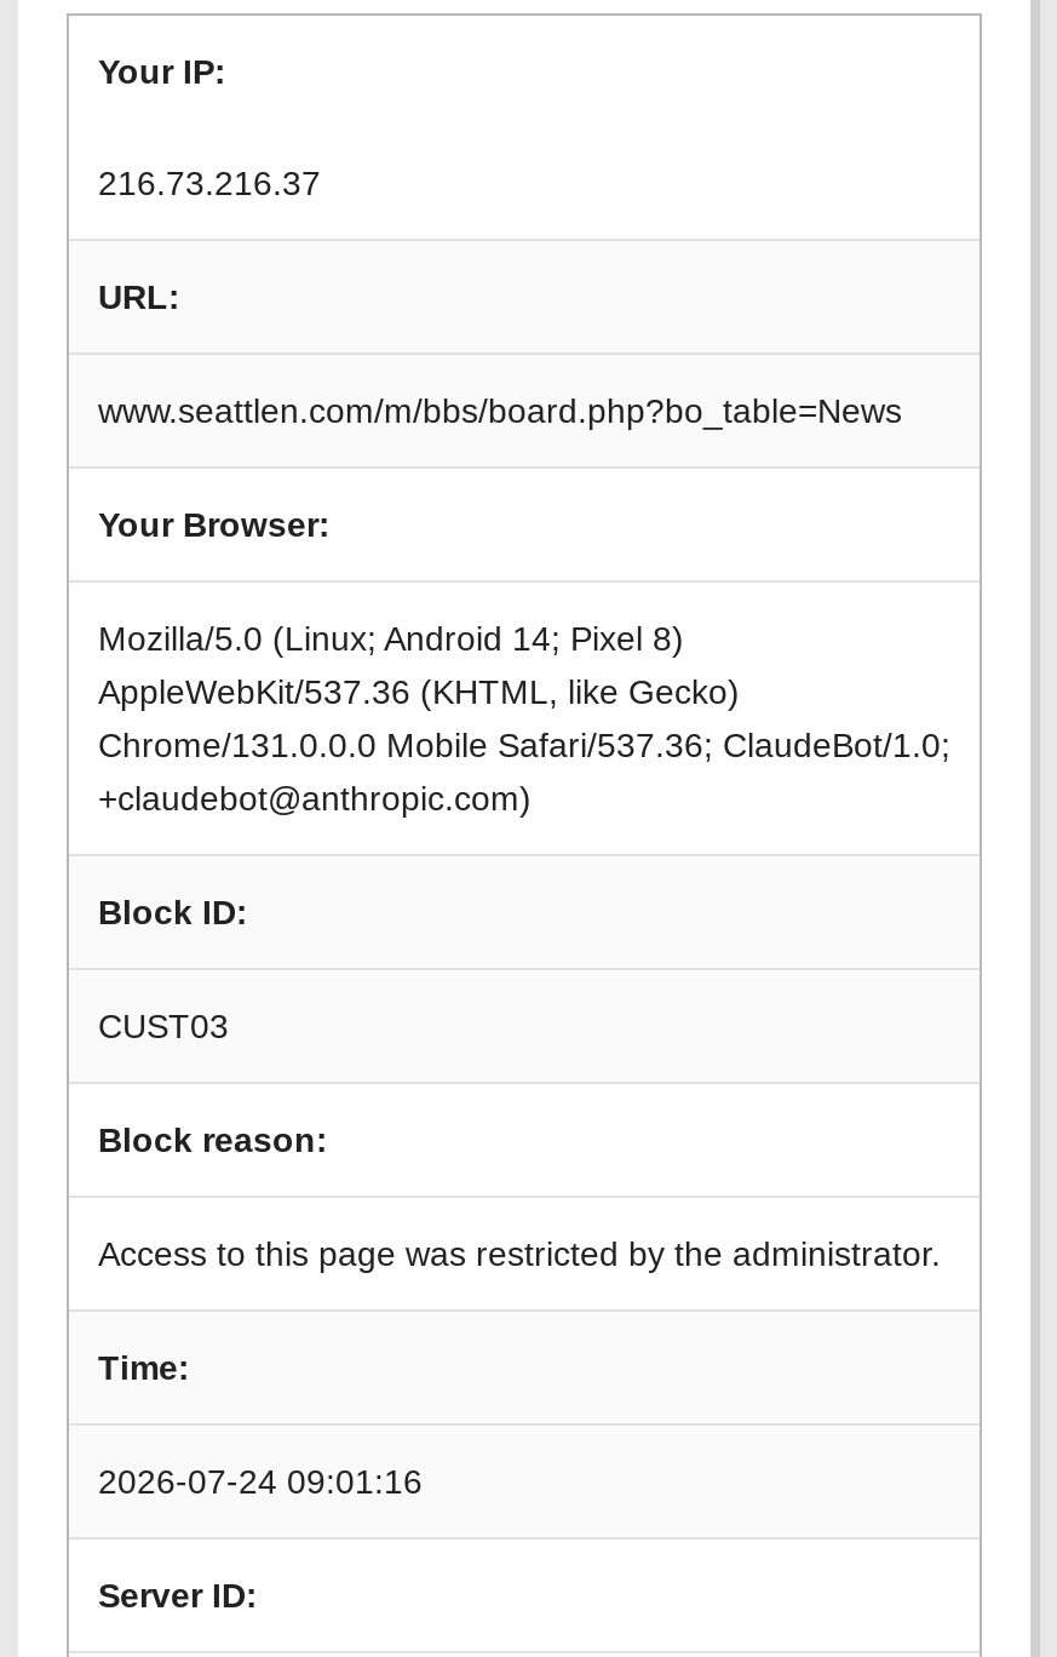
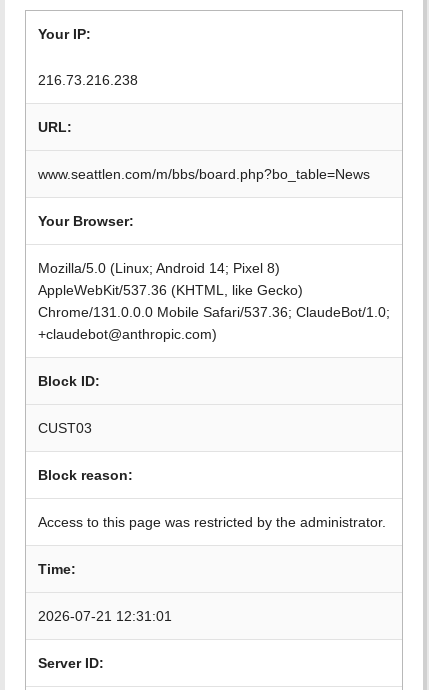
- 216.73.216.37
+ 216.73.216.238

- 2026-07-24 09:01:16
+ 2026-07-21 12:31:01
